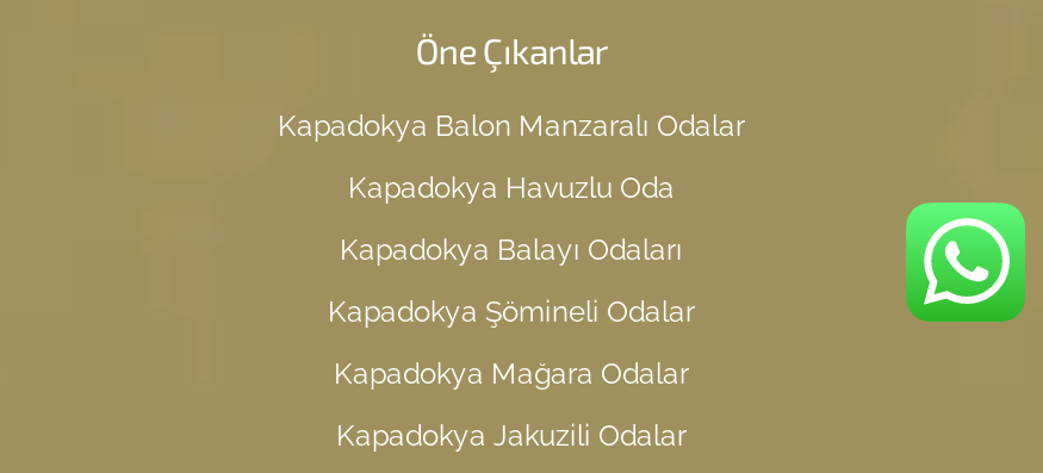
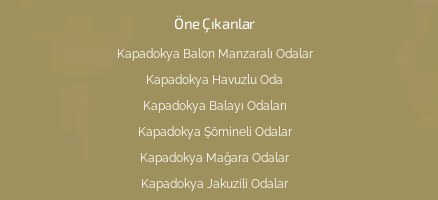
- [image]
